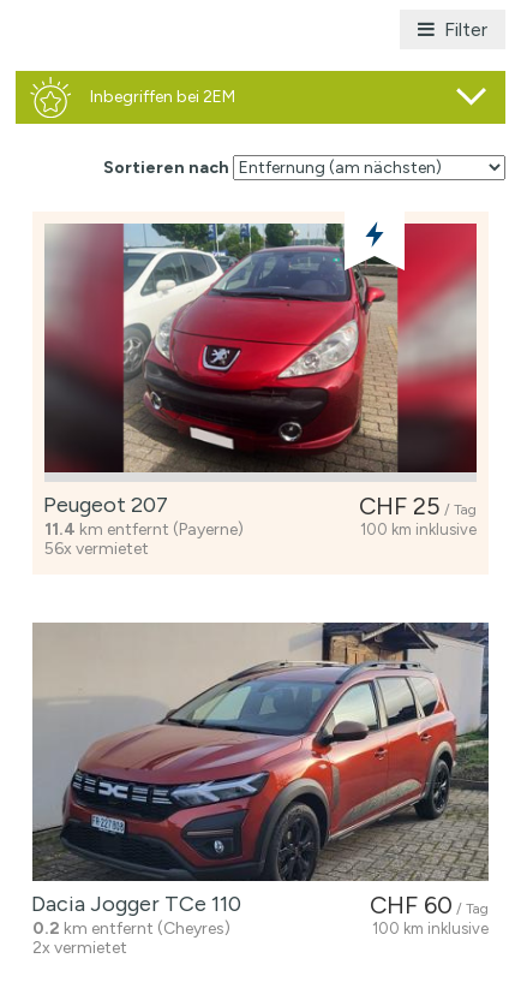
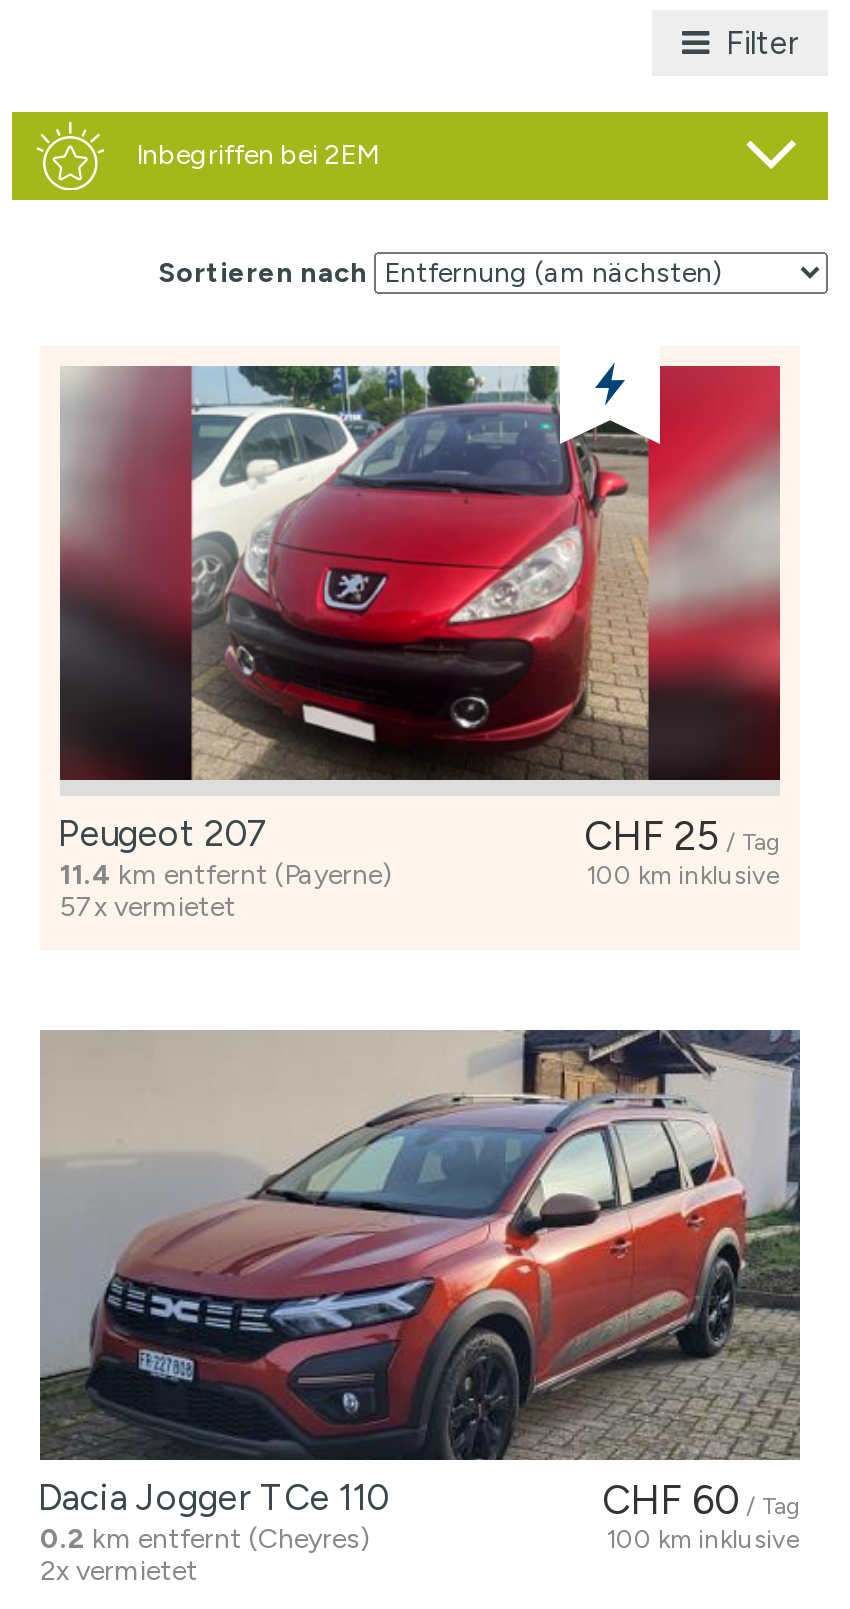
- 56x vermietet
+ 57x vermietet
